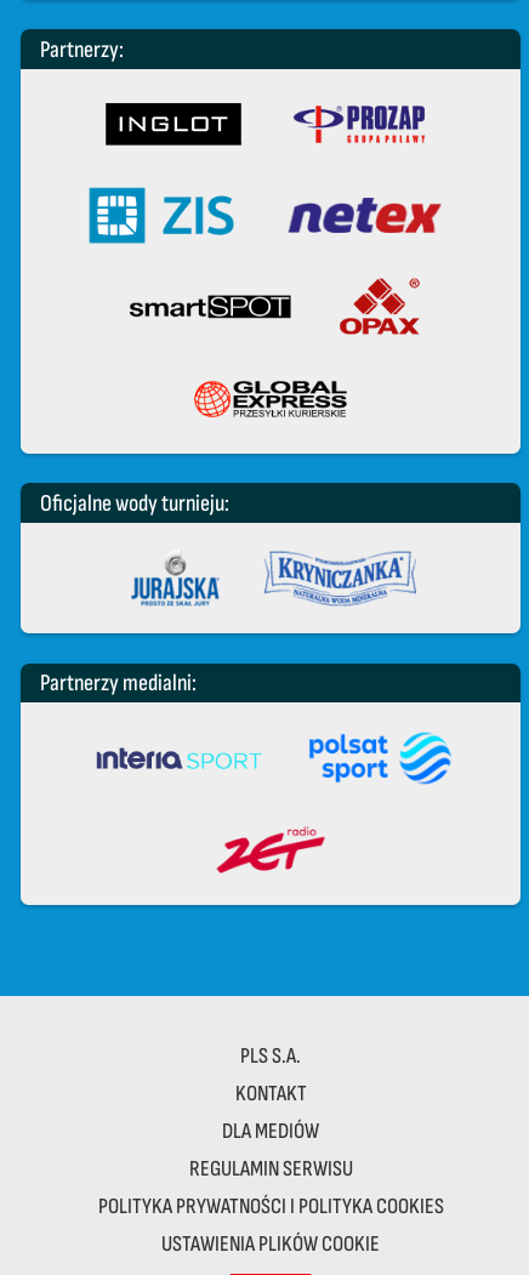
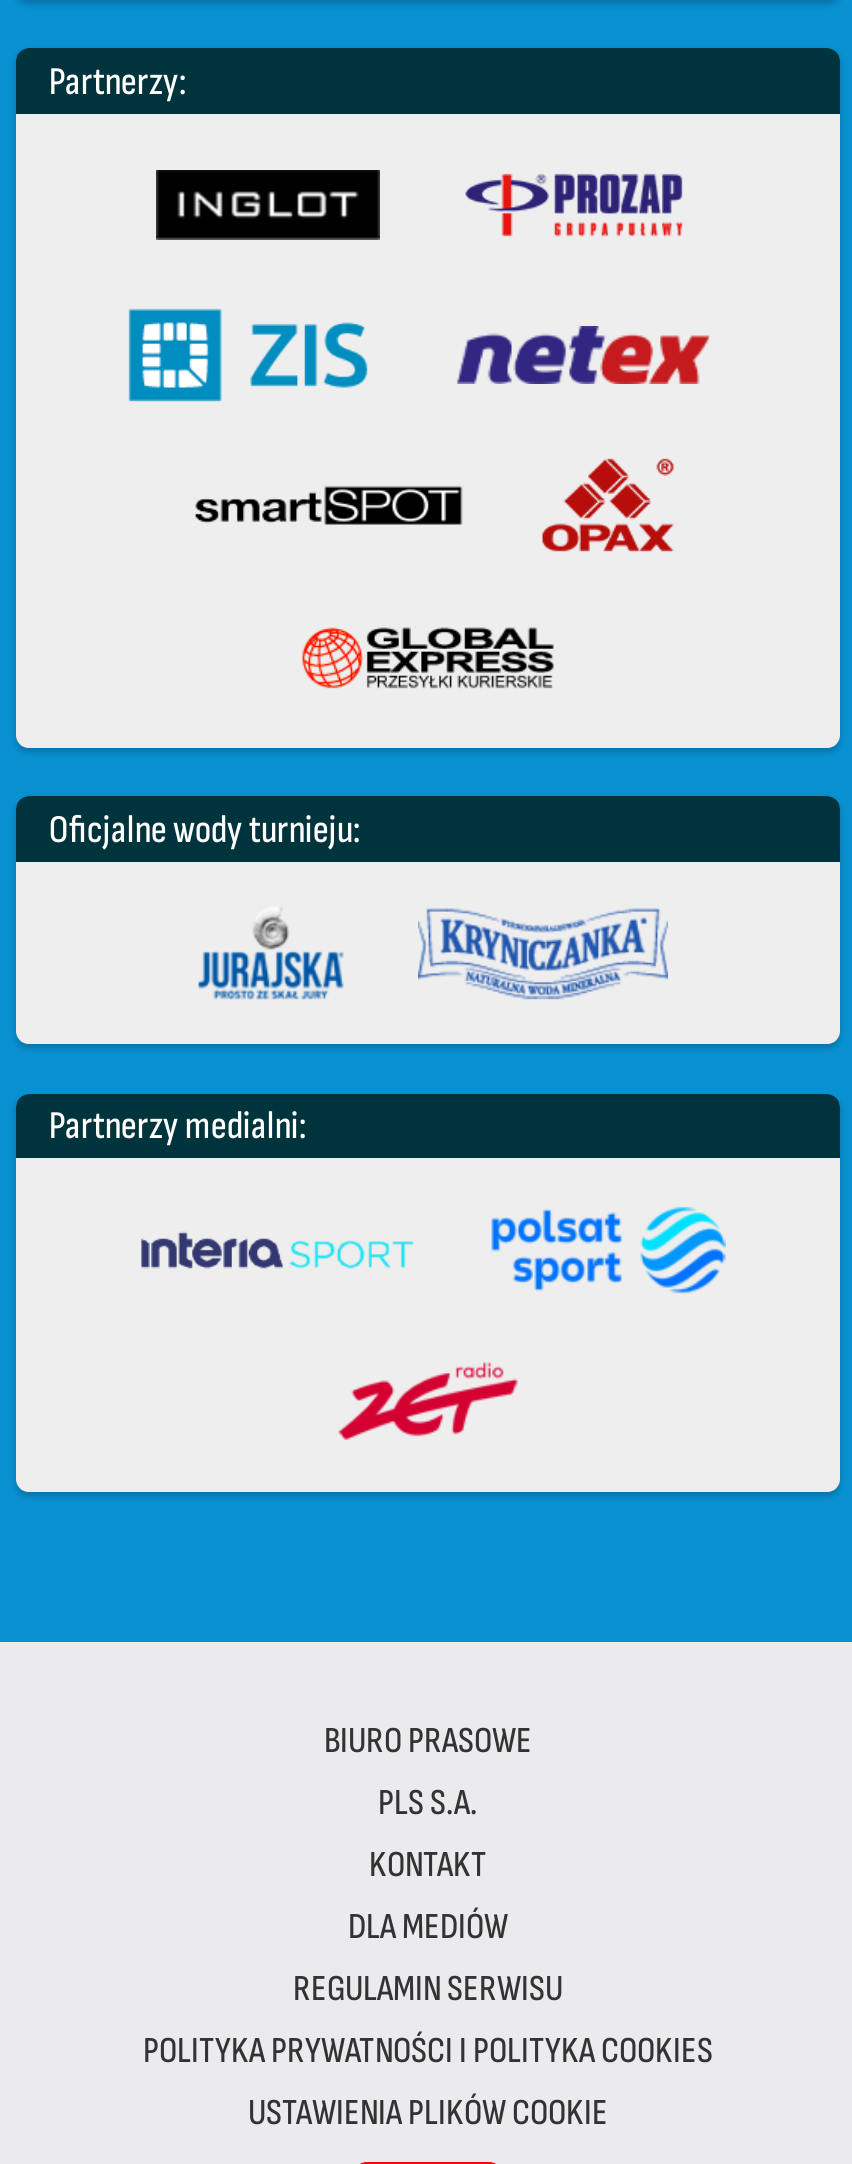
+ BIURO PRASOWE
